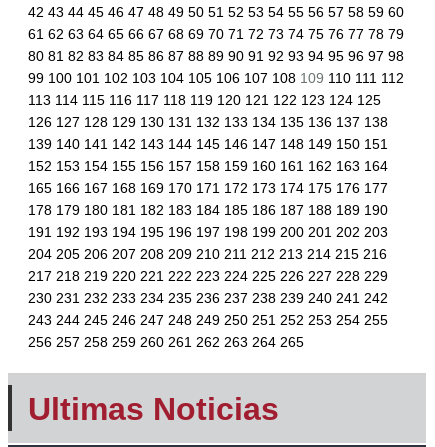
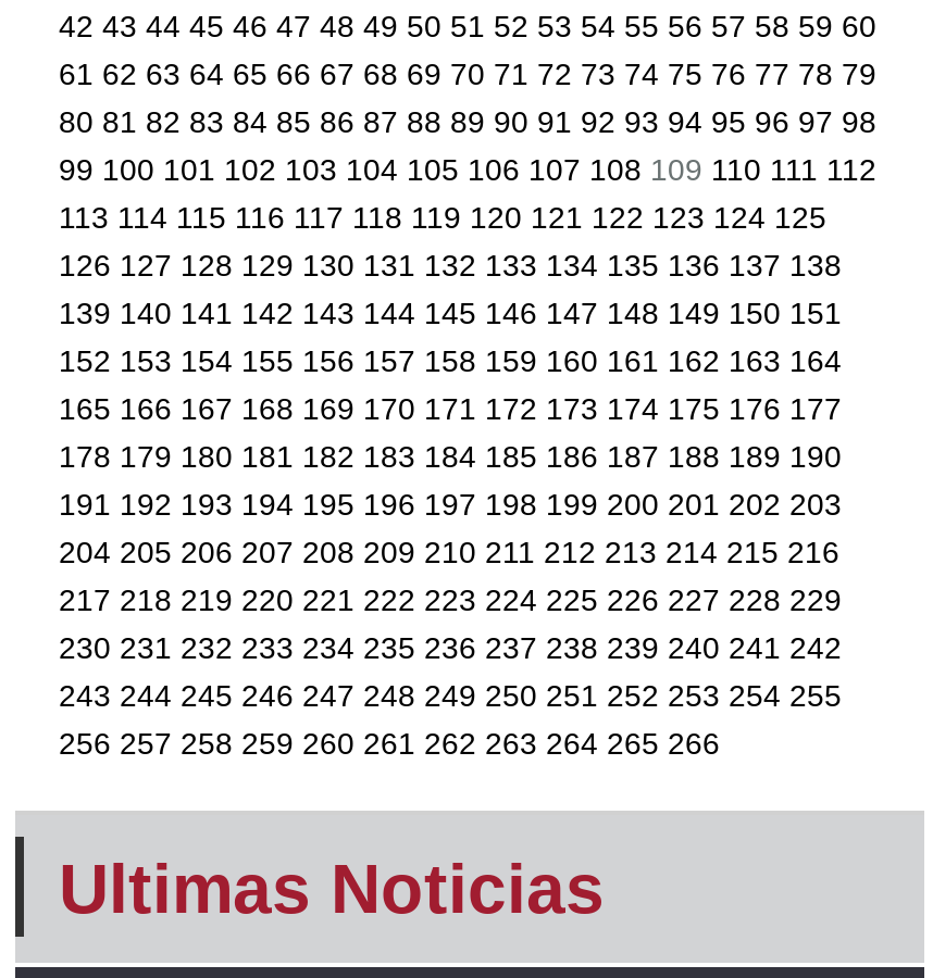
- 256 257 258 259 260 261 262 263 264 265
+ 256 257 258 259 260 261 262 263 264 265 266
